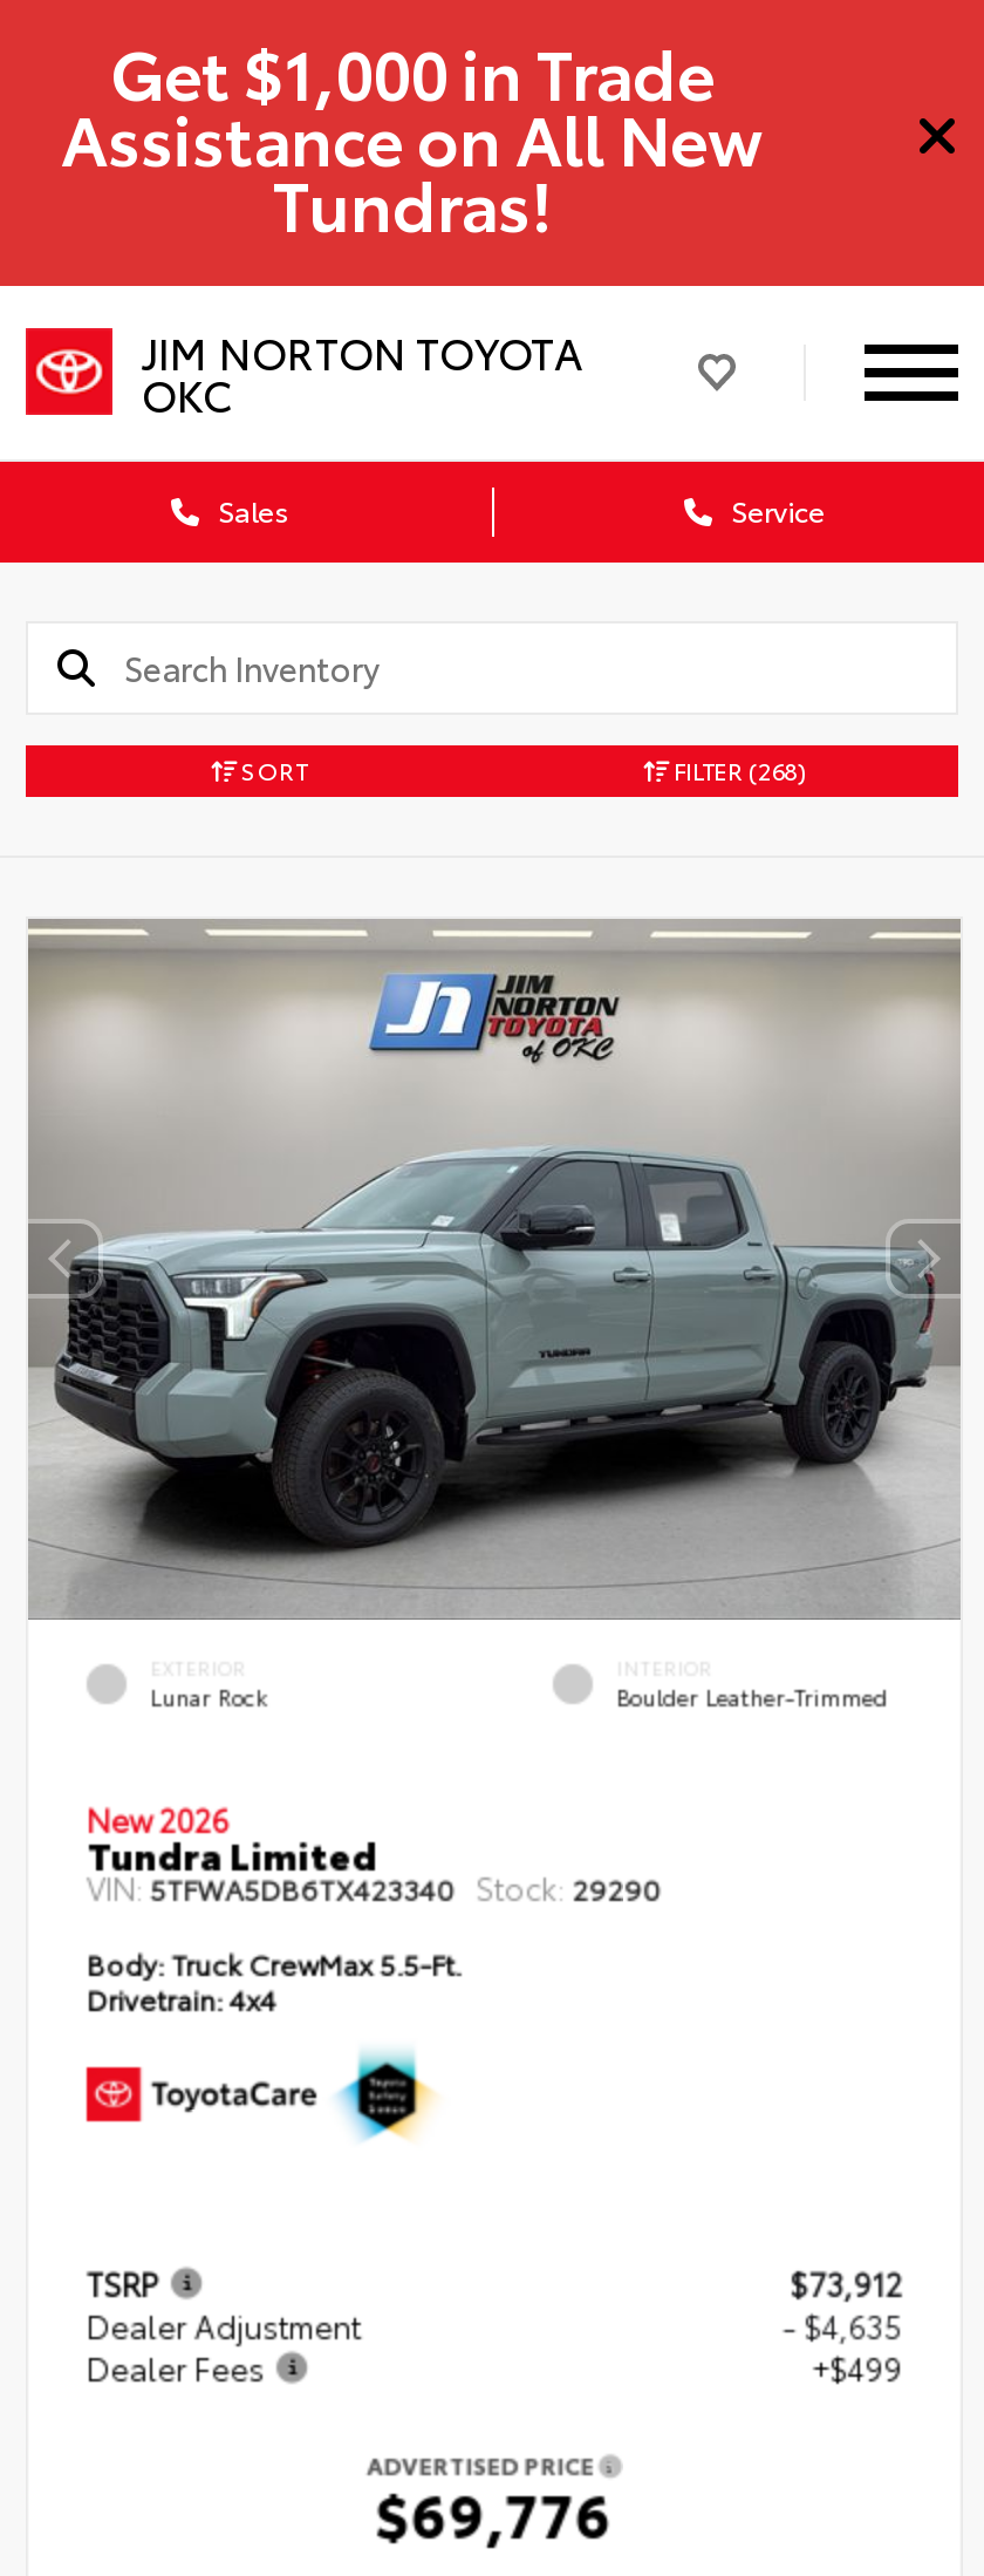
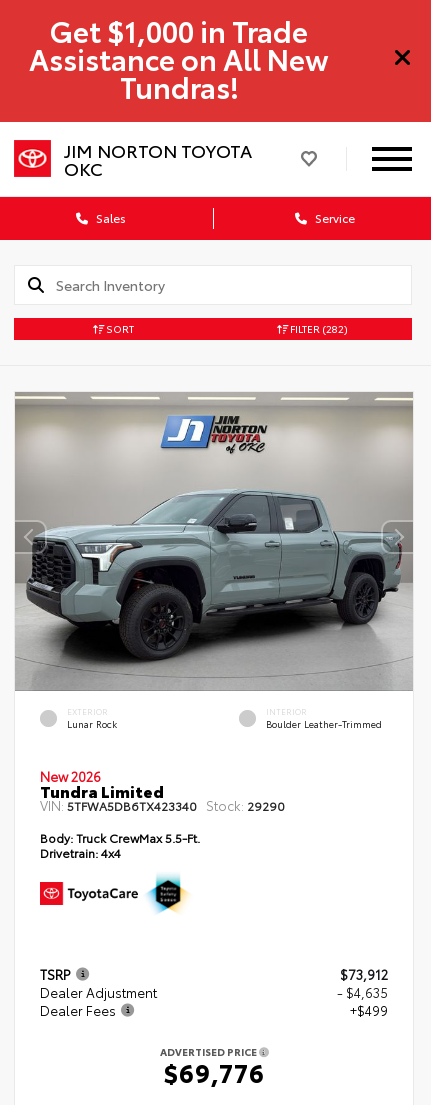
- FILTER (268)
+ FILTER (282)
